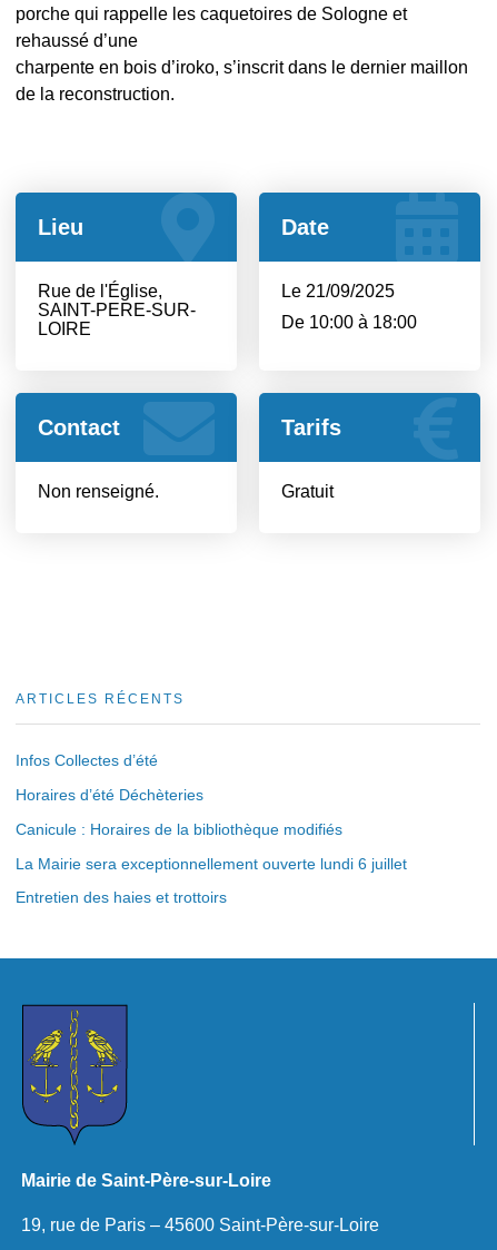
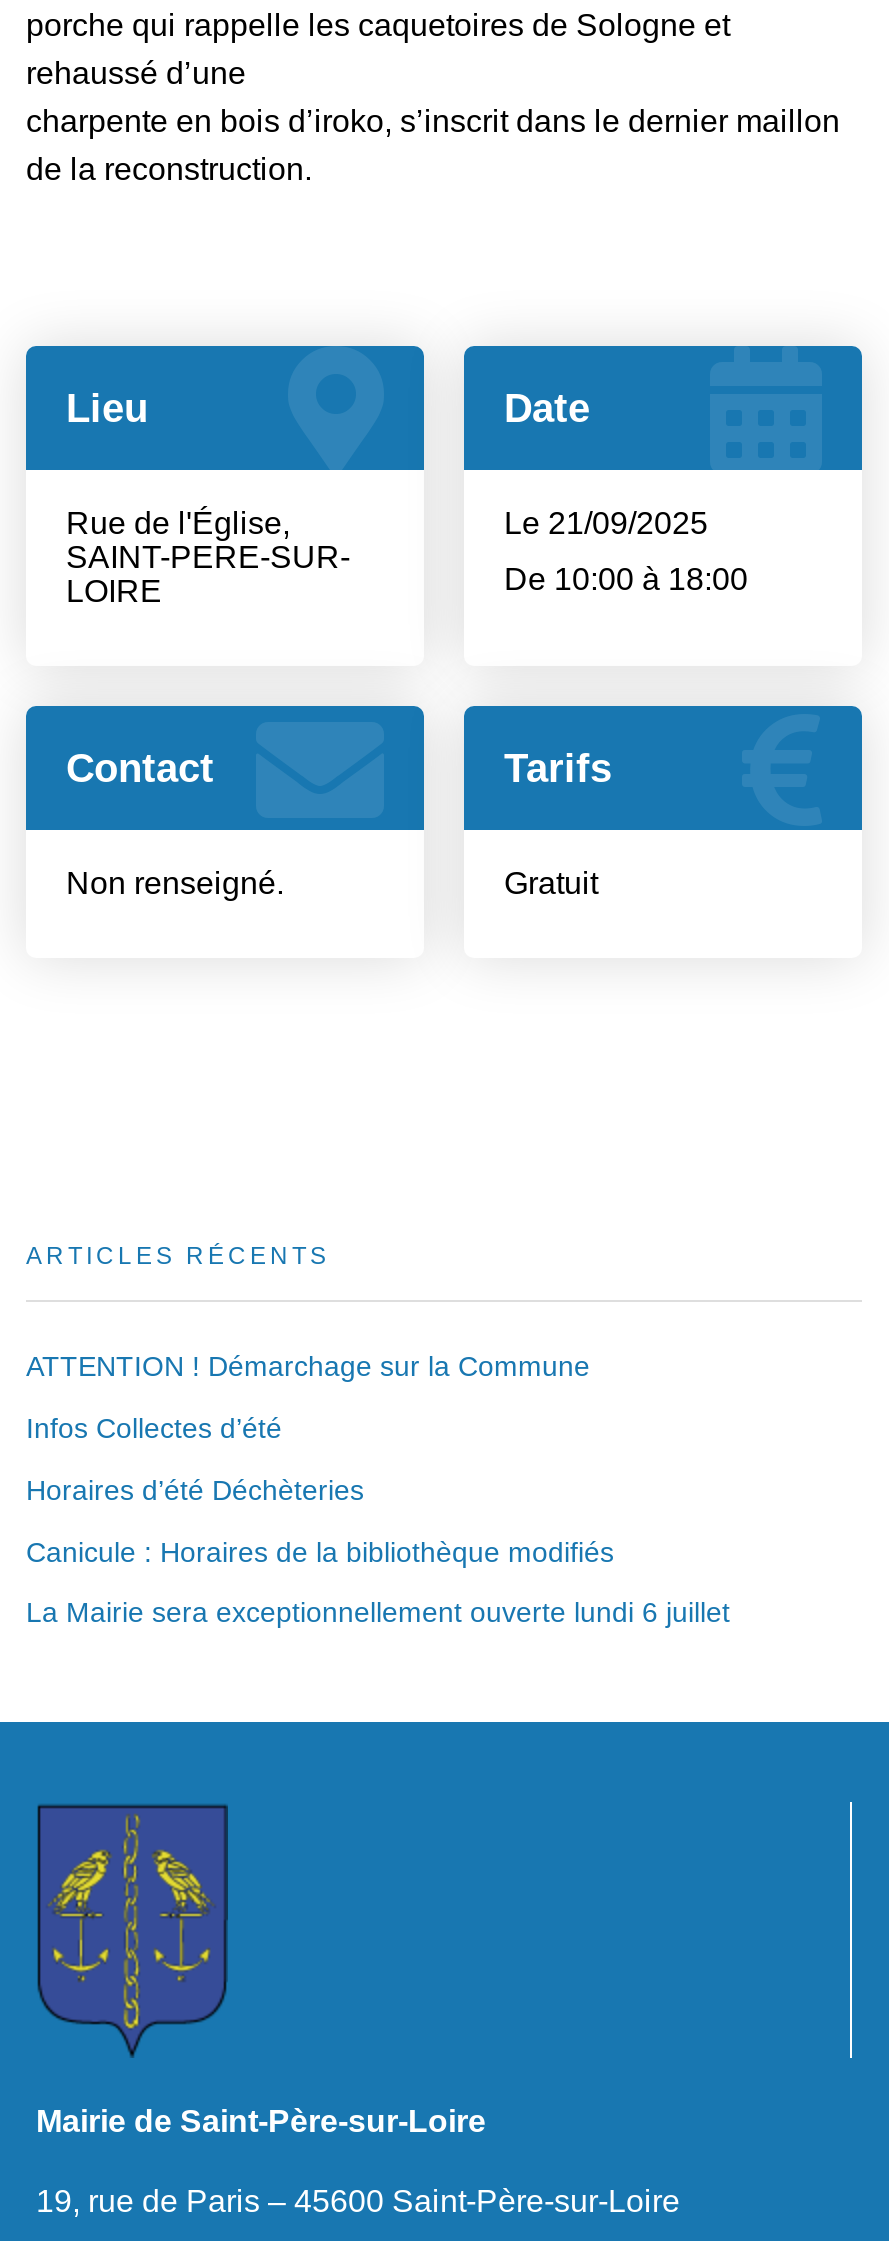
+ ATTENTION ! Démarchage sur la Commune

moved down: Infos Collectes d’été | Horaires d’été Déchèteries | Canicule : Horaires de la bibliothèque modifiés | La Mairie sera exceptionnellement ouverte lundi 6 juillet

- Entretien des haies et trottoirs
